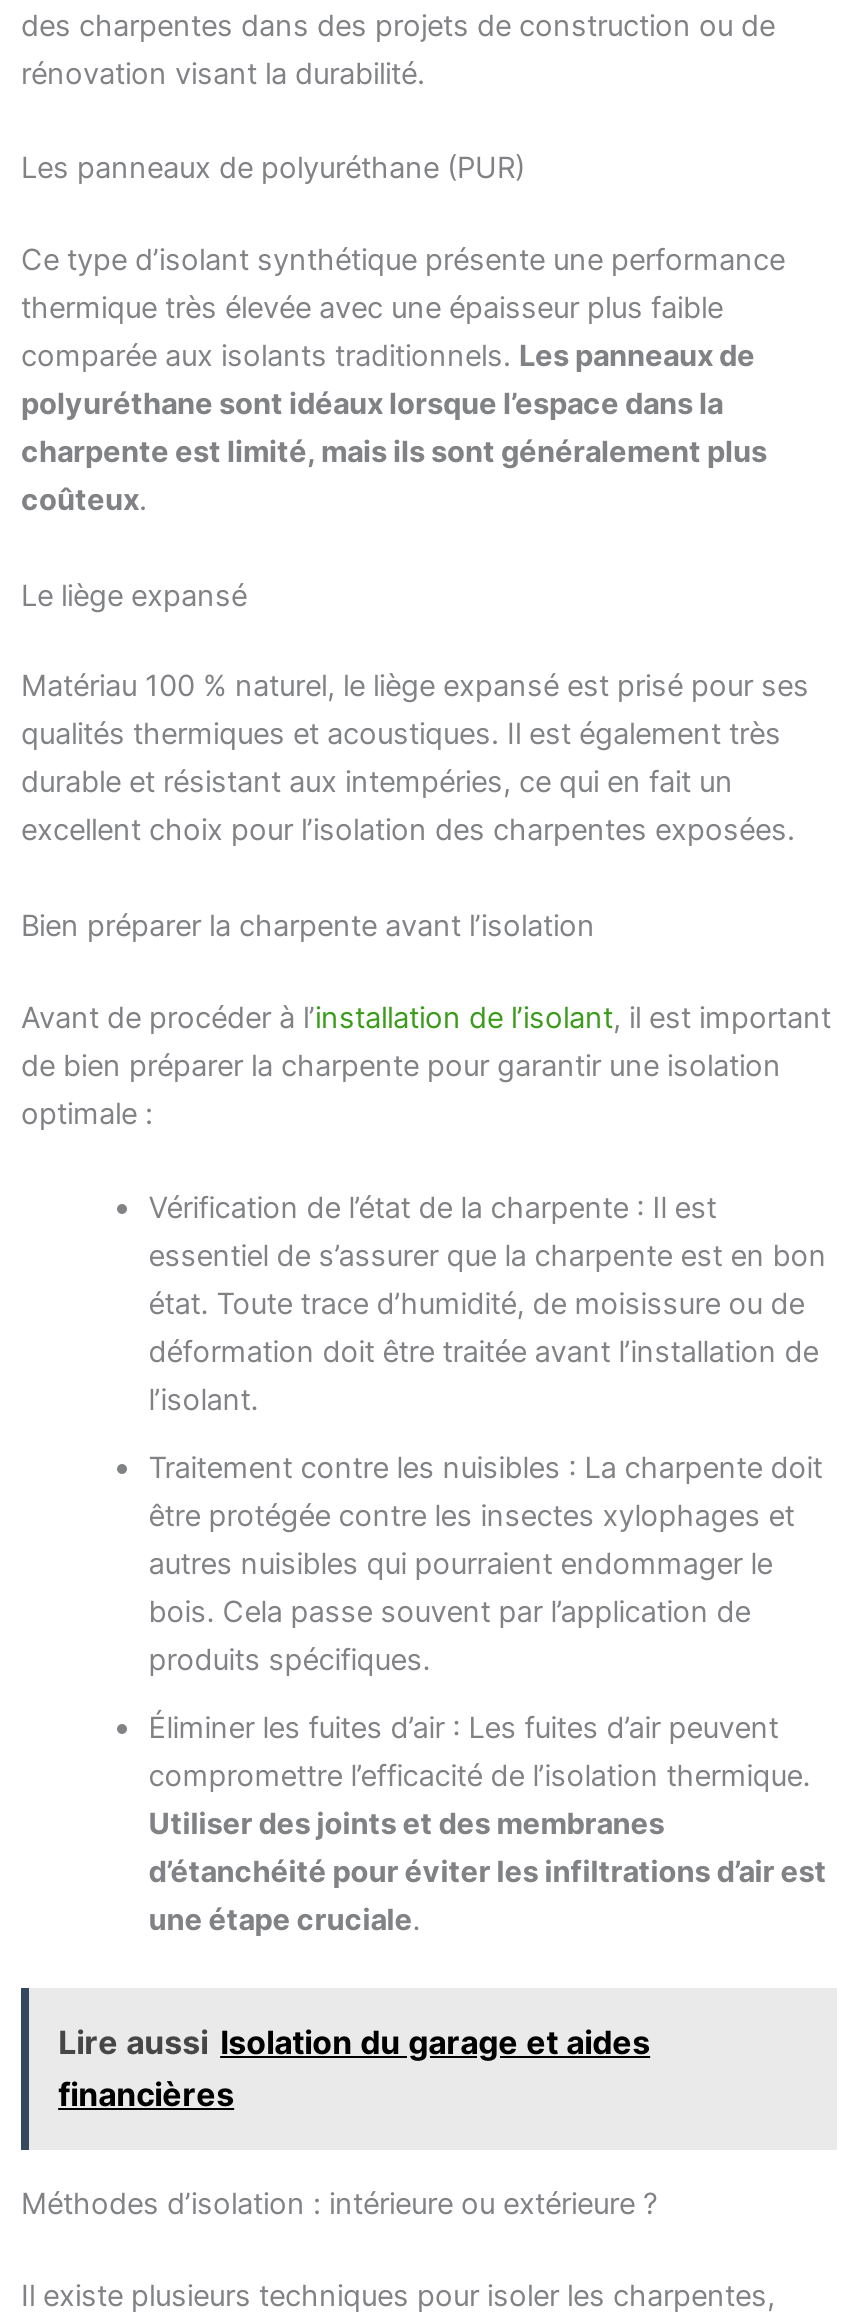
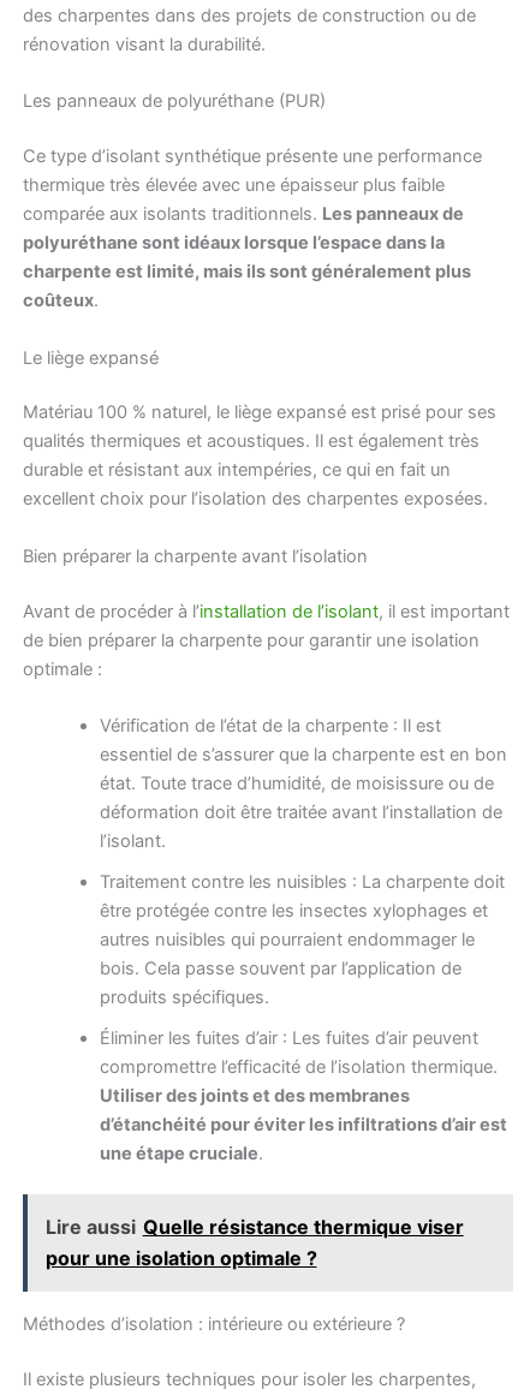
- Lire aussi Isolation du garage et aides
- financières
+ Lire aussi Quelle résistance thermique viser
+ pour une isolation optimale ?
